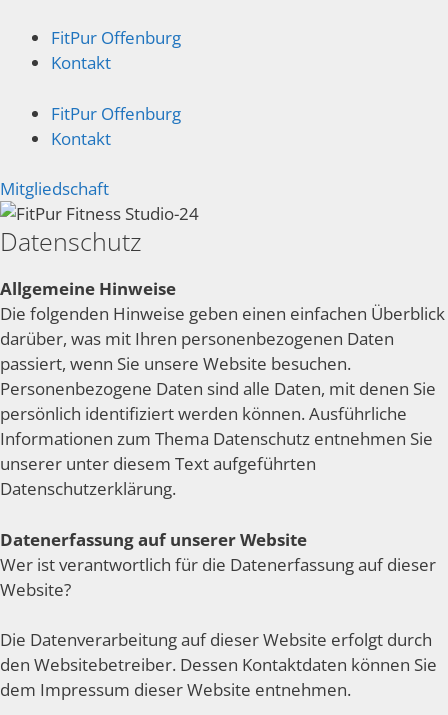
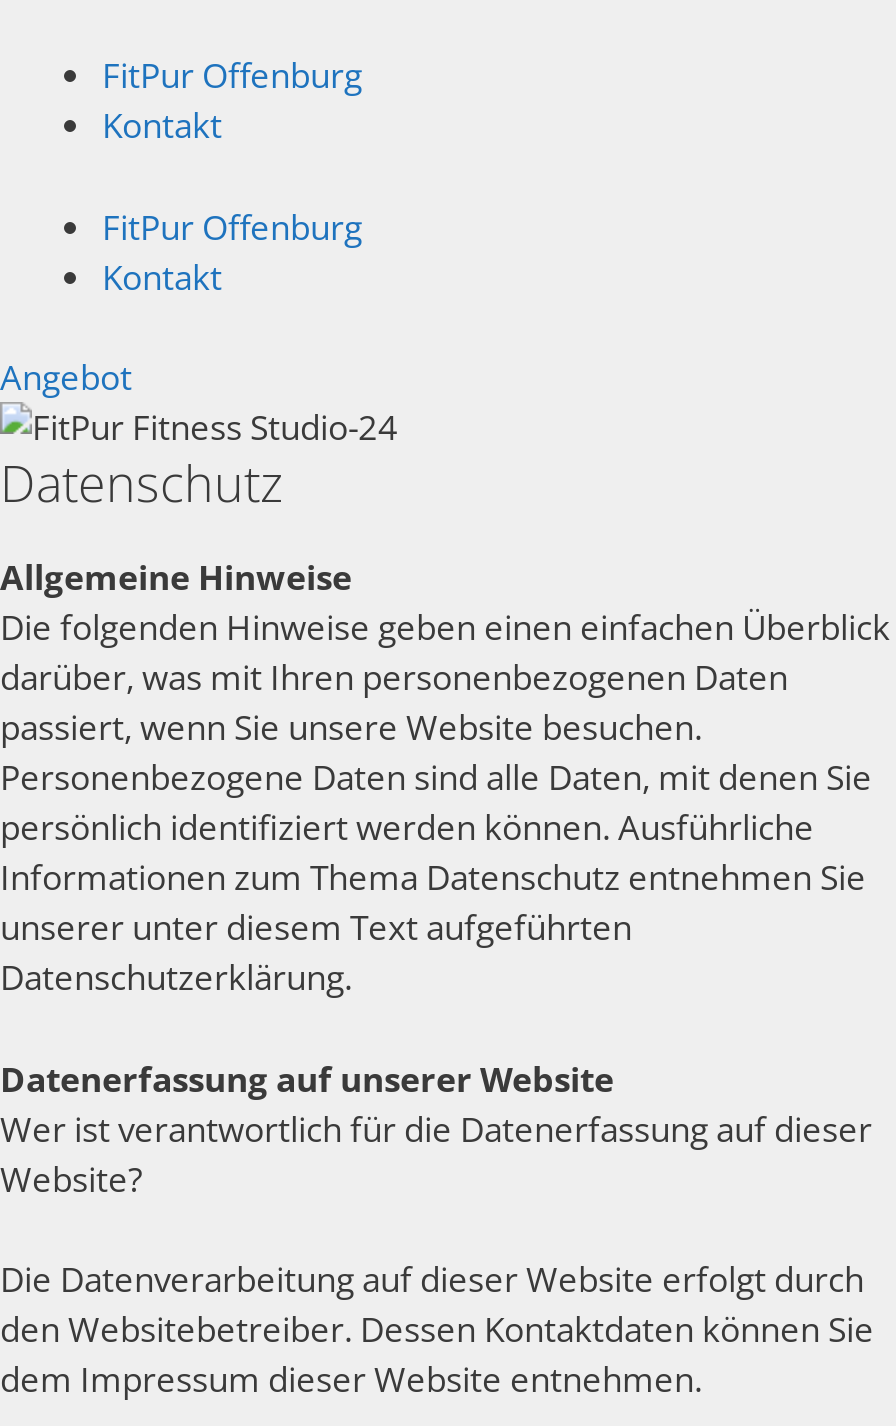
- Mitgliedschaft
+ Angebot
